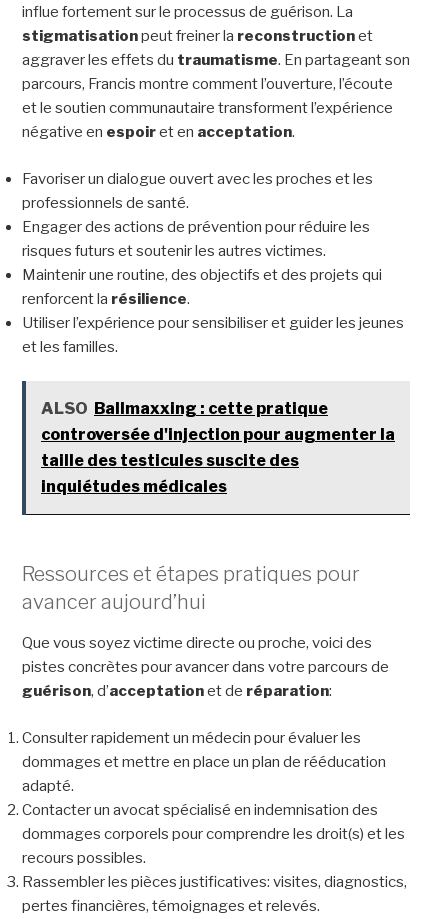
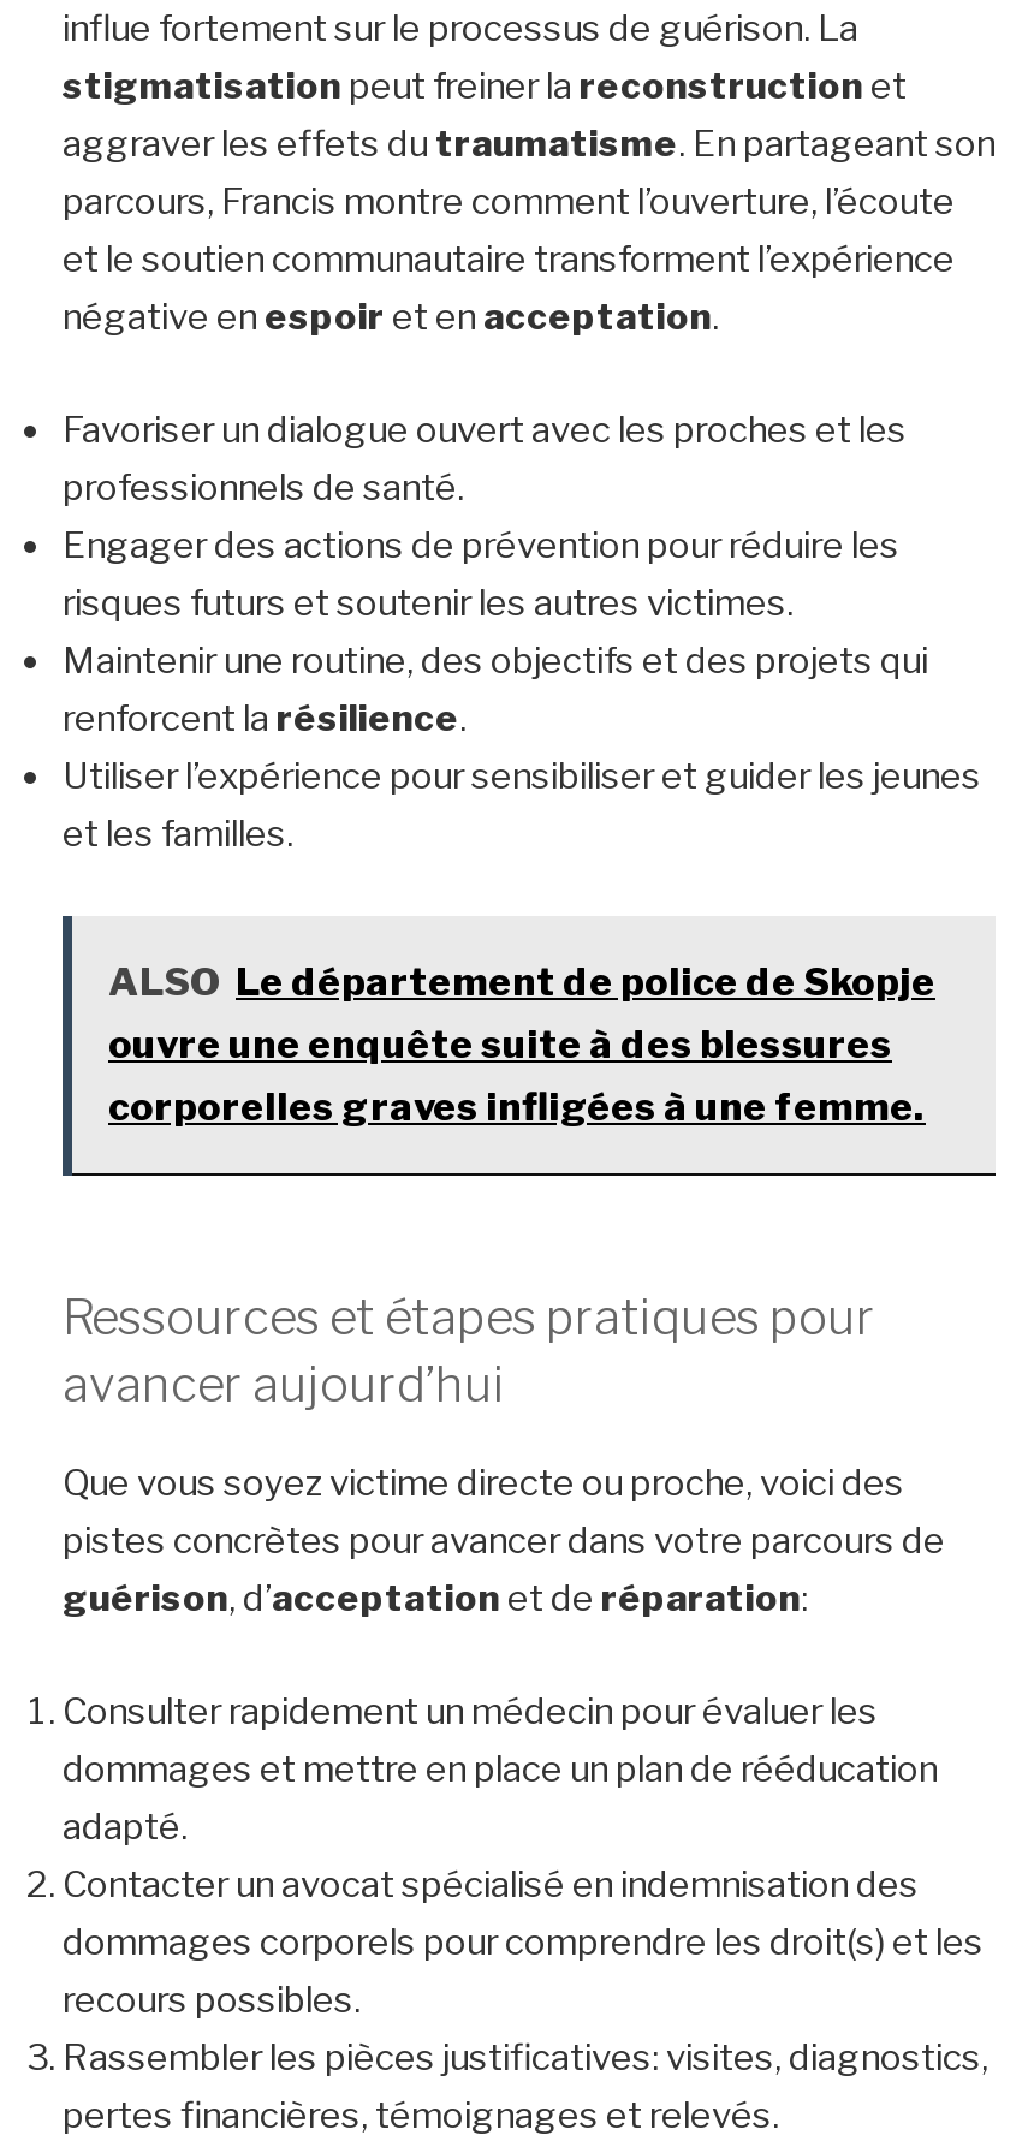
- ALSO Ballmaxxing : cette pratique
- controversée d'injection pour augmenter la
- taille des testicules suscite des
- inquiétudes médicales
+ ALSO Le département de police de Skopje
+ ouvre une enquête suite à des blessures
+ corporelles graves infligées à une femme.
